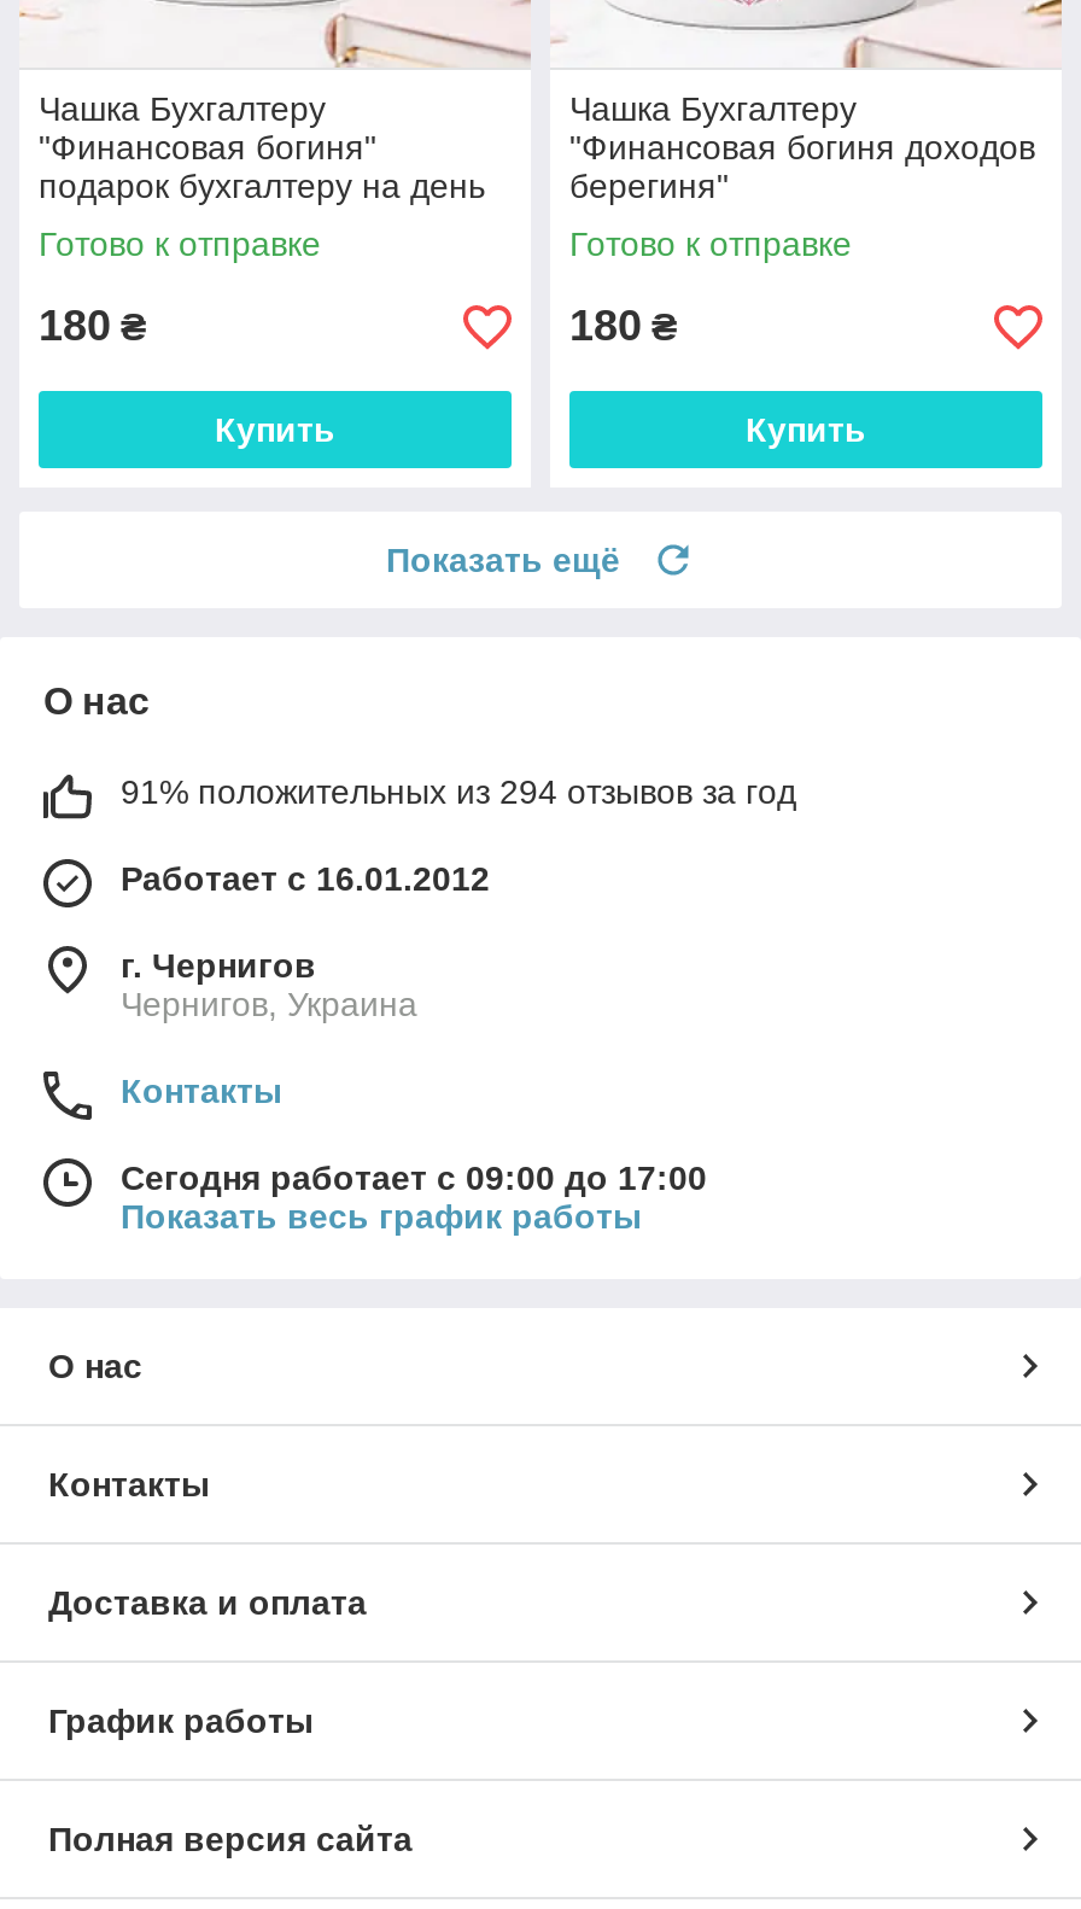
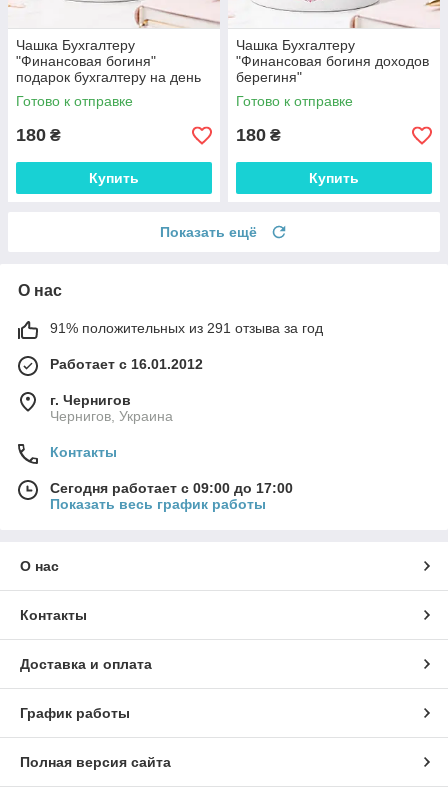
- 91% положительных из 294 отзывов за год
+ 91% положительных из 291 отзыва за год
